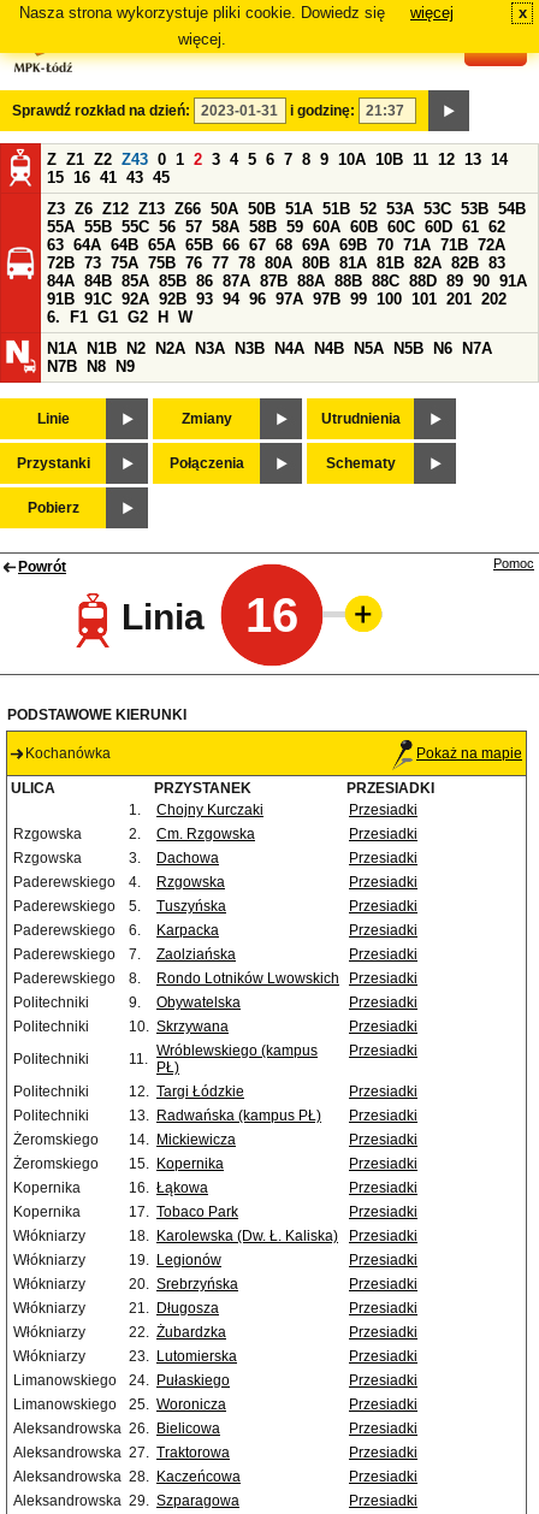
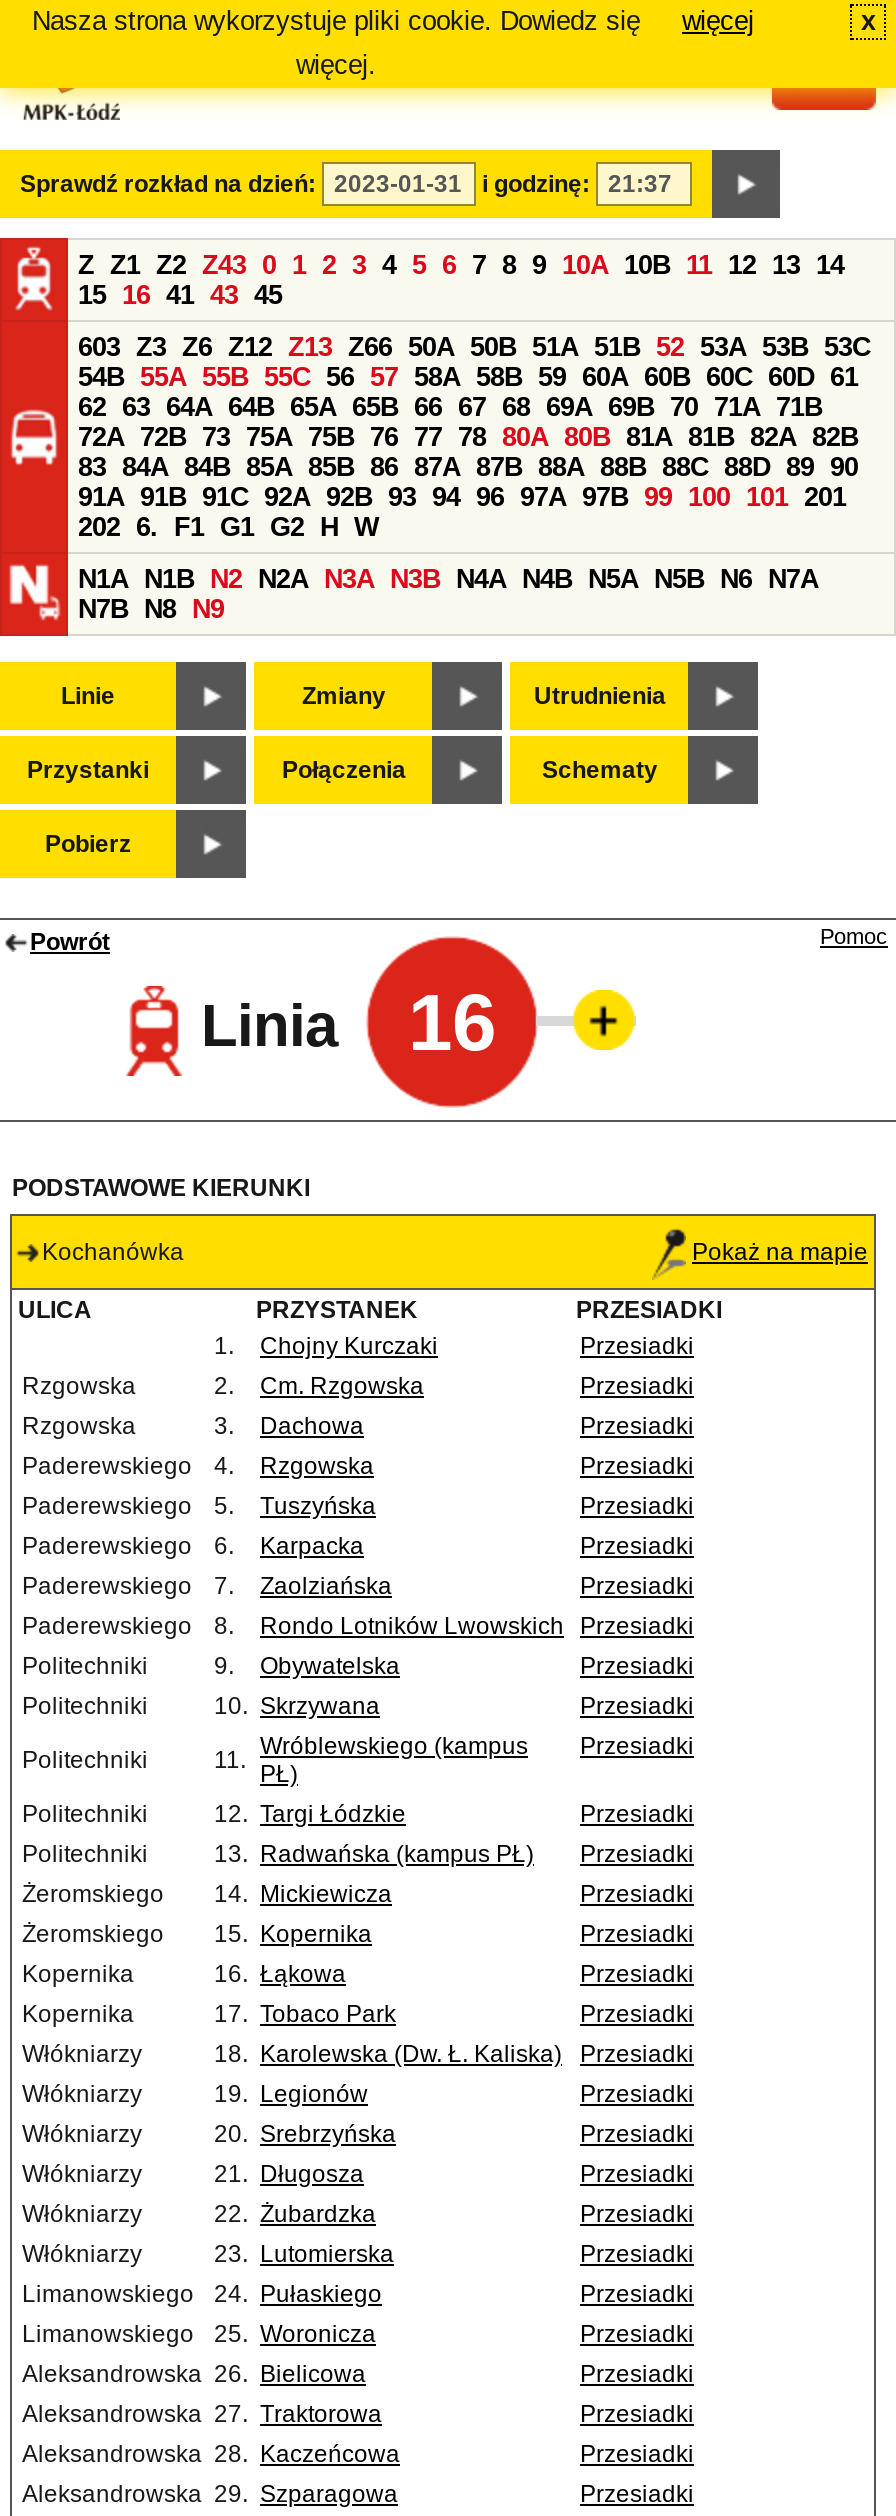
- Z3 Z6 Z12 Z13 Z66 50A 50B 51A 51B 52 53A 53C 53B 54B
- 55A 55B 55C 56 57 58A 58B 59 60A 60B 60C 60D 61 62
- 63 64A 64B 65A 65B 66 67 68 69A 69B 70 71A 71B 72A
- 72B 73 75A 75B 76 77 78 80A 80B 81A 81B 82A 82B 83
- 84A 84B 85A 85B 86 87A 87B 88A 88B 88C 88D 89 90 91A
- 91B 91C 92A 92B 93 94 96 97A 97B 99 100 101 201 202
- 6. F1 G1 G2 H W
+ 603 Z3 Z6 Z12 Z13 Z66 50A 50B 51A 51B 52 53A 53B 53C
+ 54B 55A 55B 55C 56 57 58A 58B 59 60A 60B 60C 60D 61
+ 62 63 64A 64B 65A 65B 66 67 68 69A 69B 70 71A 71B
+ 72A 72B 73 75A 75B 76 77 78 80A 80B 81A 81B 82A 82B
+ 83 84A 84B 85A 85B 86 87A 87B 88A 88B 88C 88D 89 90
+ 91A 91B 91C 92A 92B 93 94 96 97A 97B 99 100 101 201
+ 202 6. F1 G1 G2 H W
